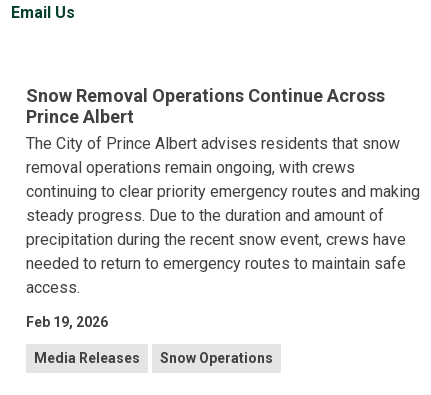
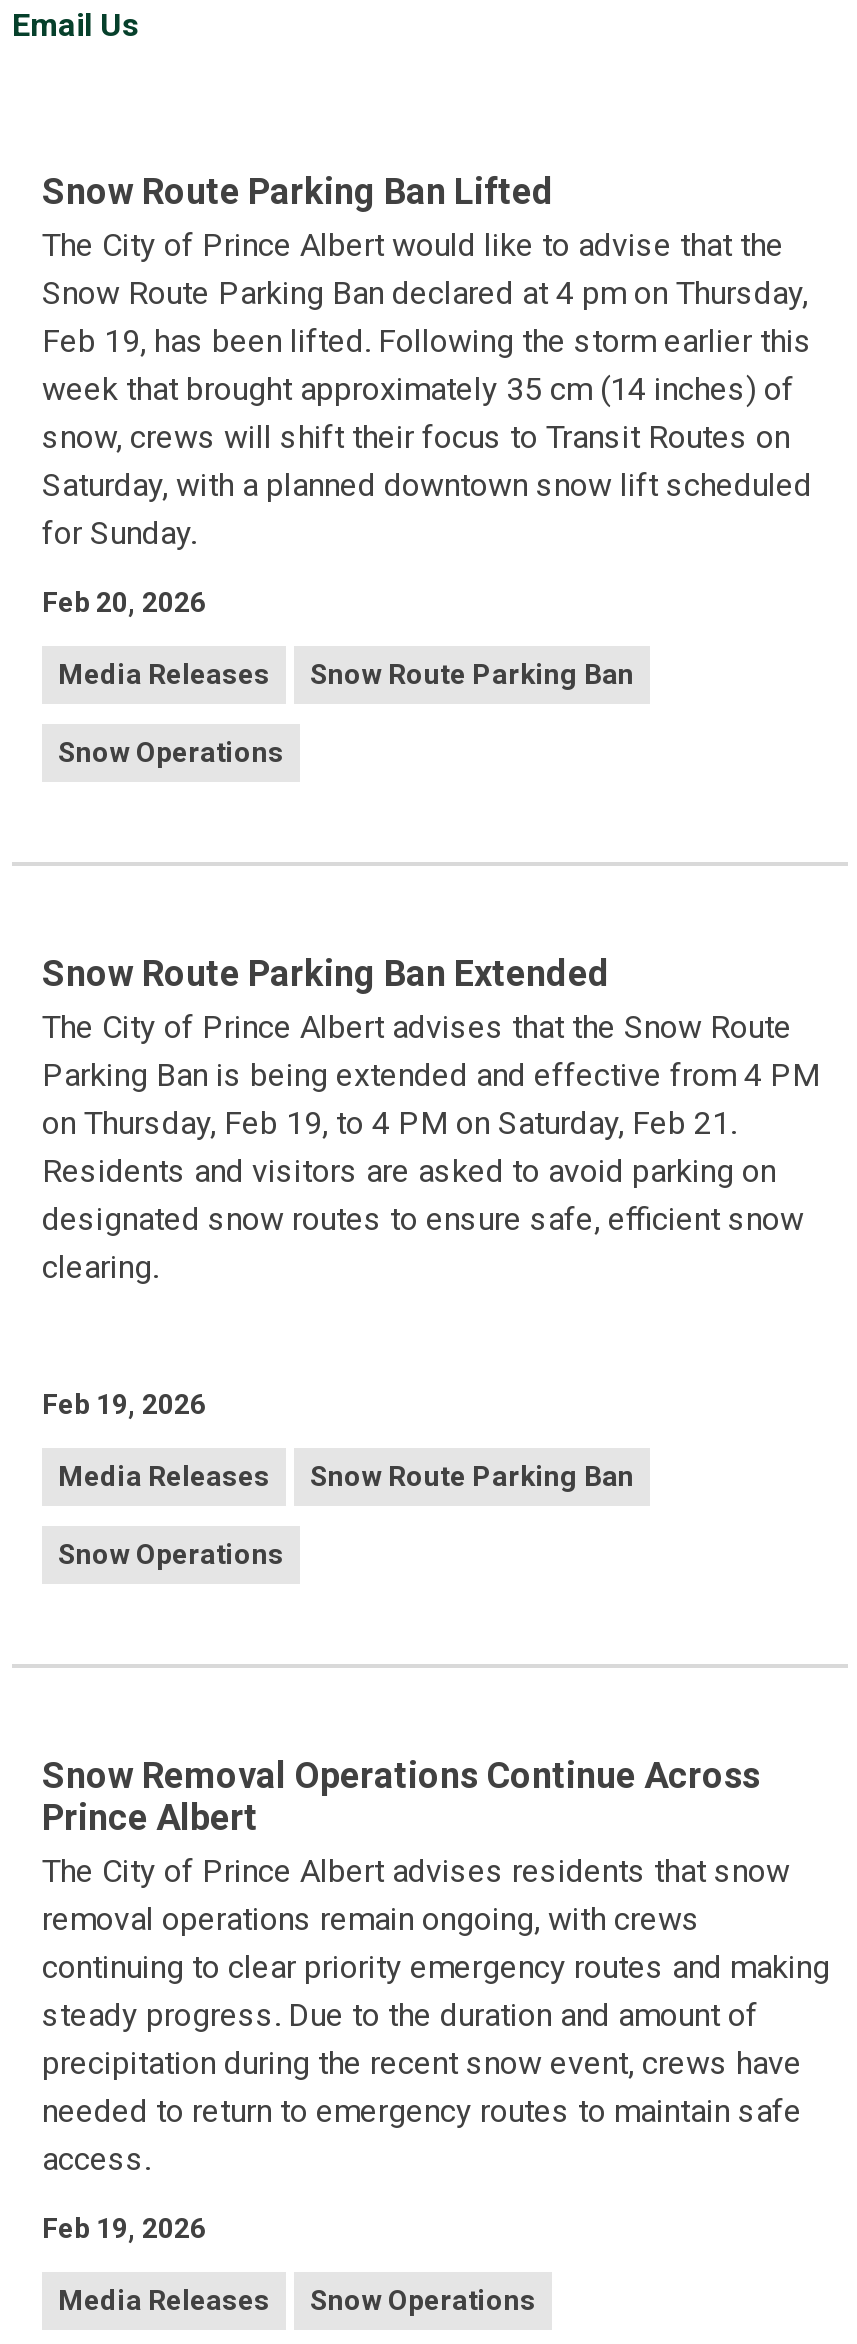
+ Snow Route Parking Ban Lifted
+ The City of Prince Albert would like to advise that the
+ Snow Route Parking Ban declared at 4 pm on Thursday,
+ Feb 19, has been lifted. Following the storm earlier this
+ week that brought approximately 35 cm (14 inches) of
+ snow, crews will shift their focus to Transit Routes on
+ Saturday, with a planned downtown snow lift scheduled
+ for Sunday.
+ Feb 20, 2026
+ Media Releases
+ Snow Route Parking Ban
+ Snow Operations

+ Snow Route Parking Ban Extended
+ The City of Prince Albert advises that the Snow Route
+ Parking Ban is being extended and effective from 4 PM
+ on Thursday, Feb 19, to 4 PM on Saturday, Feb 21.
+ Residents and visitors are asked to avoid parking on
+ designated snow routes to ensure safe, efficient snow
+ clearing.

+ Feb 19, 2026
+ Media Releases
+ Snow Route Parking Ban
+ Snow Operations
